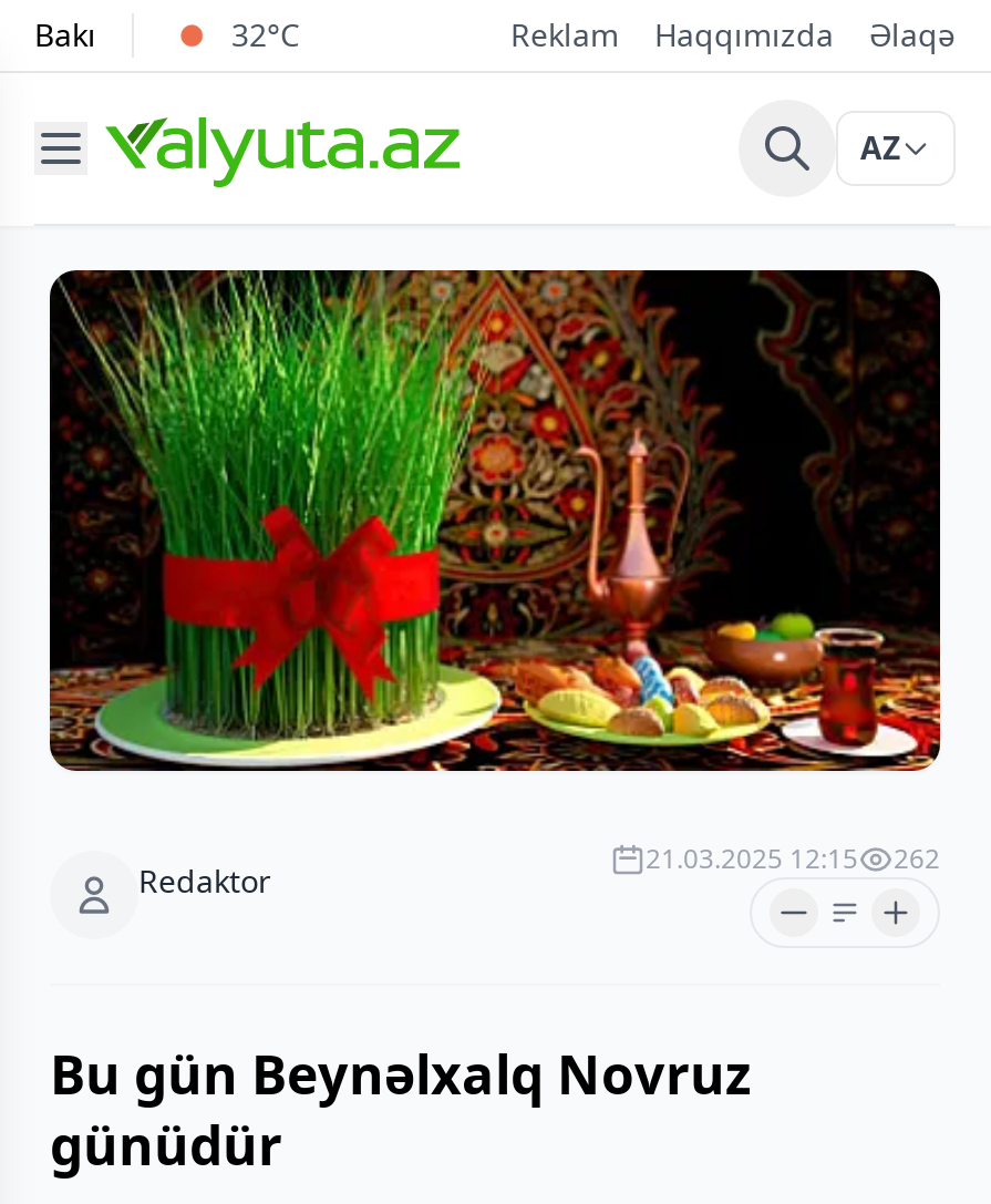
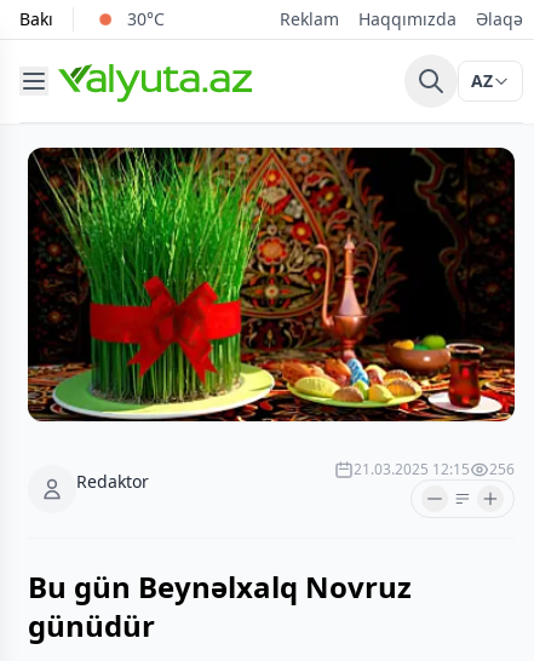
- 32°C
+ 30°C

- 21.03.2025 12:15 262
+ 21.03.2025 12:15 256
